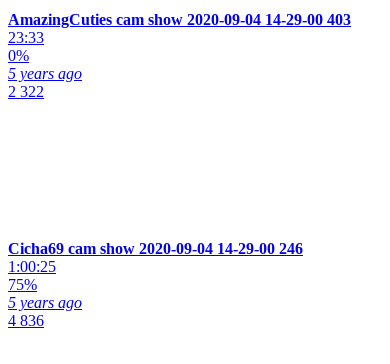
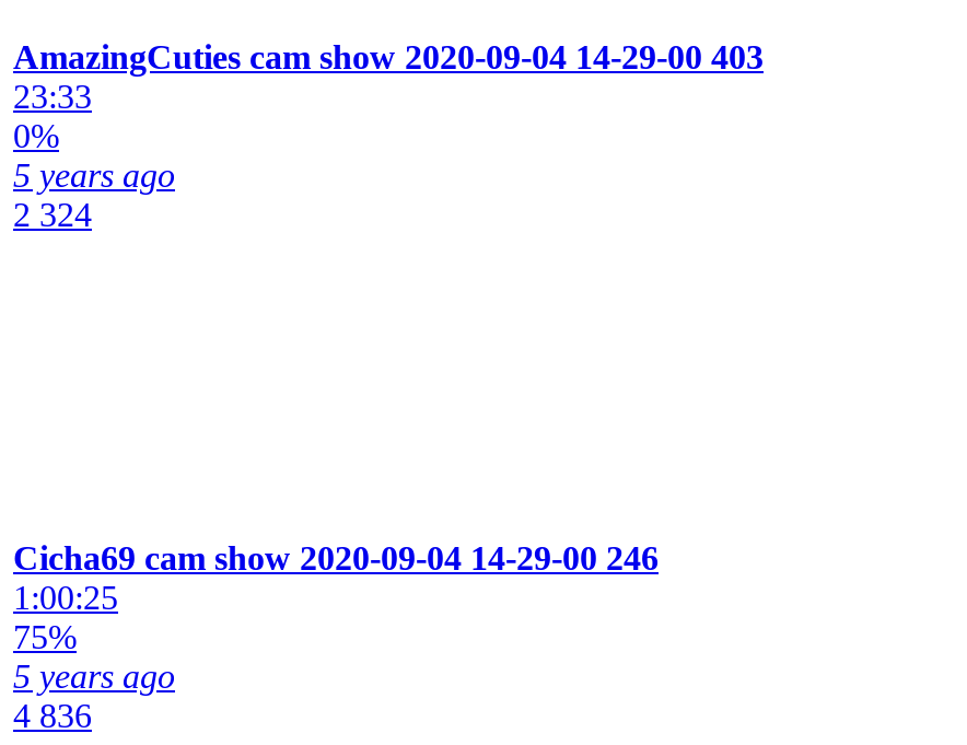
- 2 322
+ 2 324
